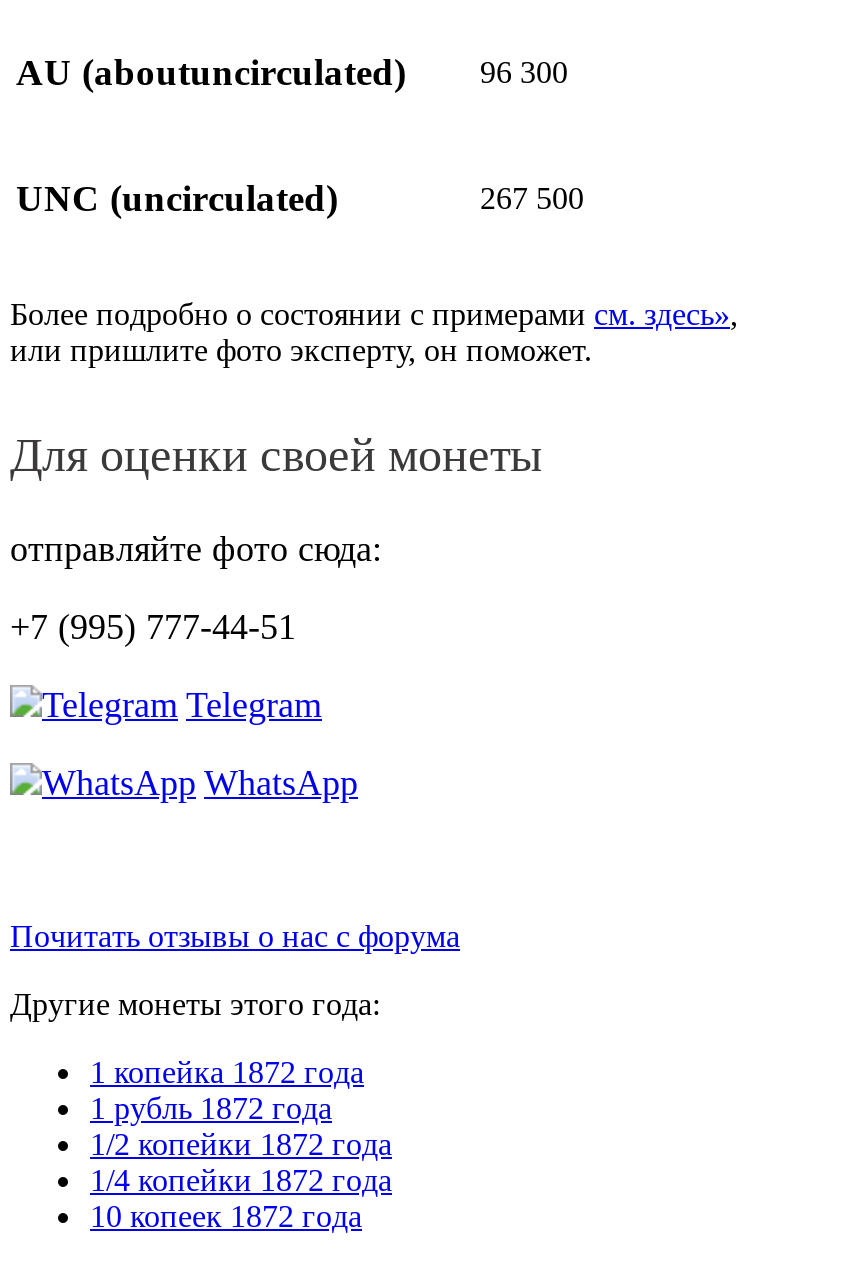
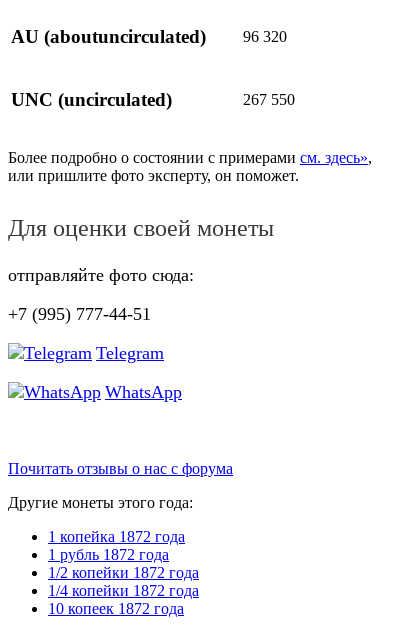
- 96 300
+ 96 320

- 267 500
+ 267 550
